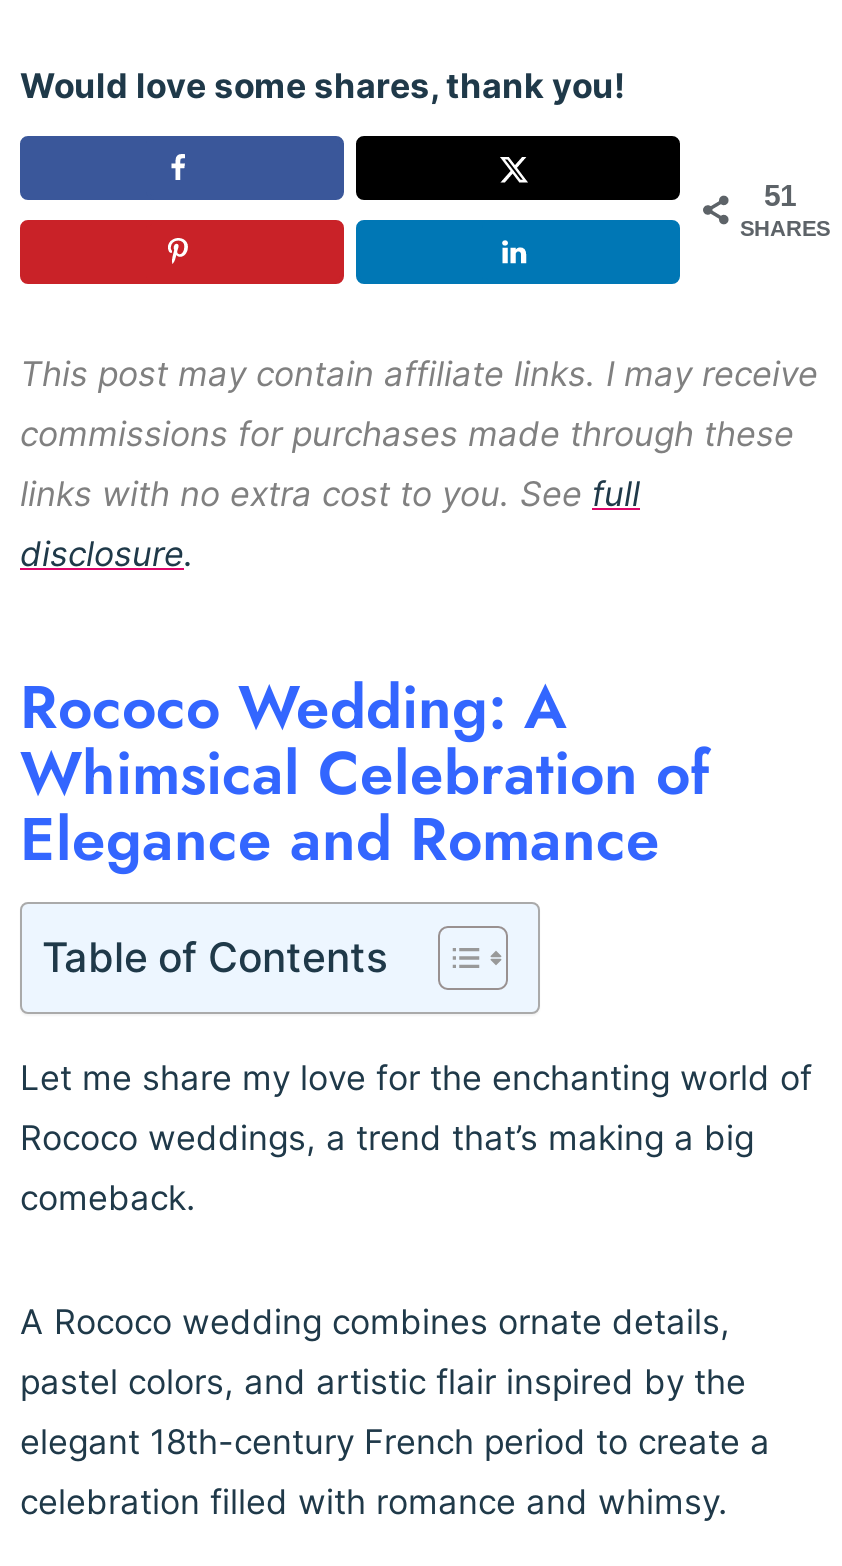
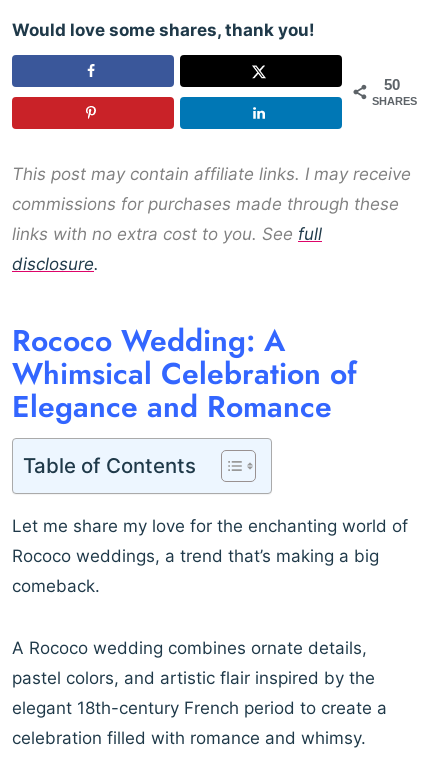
- 51
+ 50
